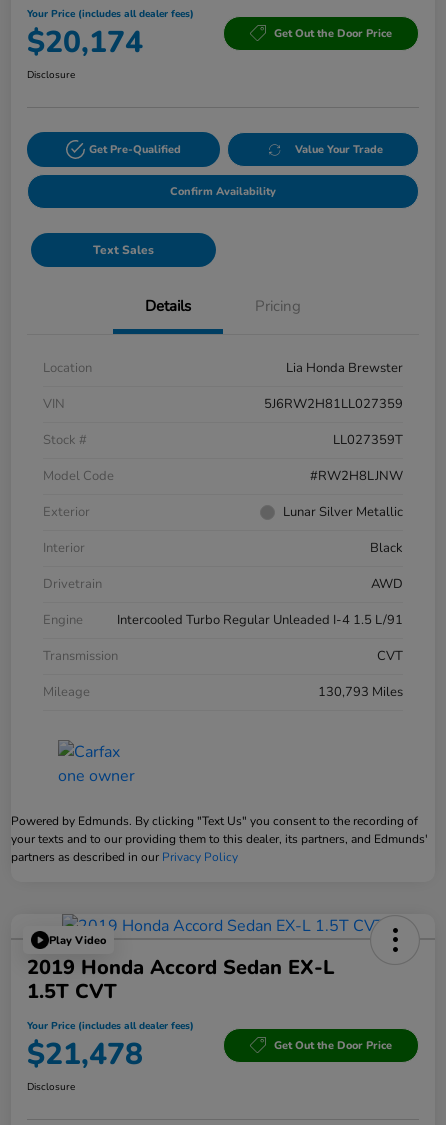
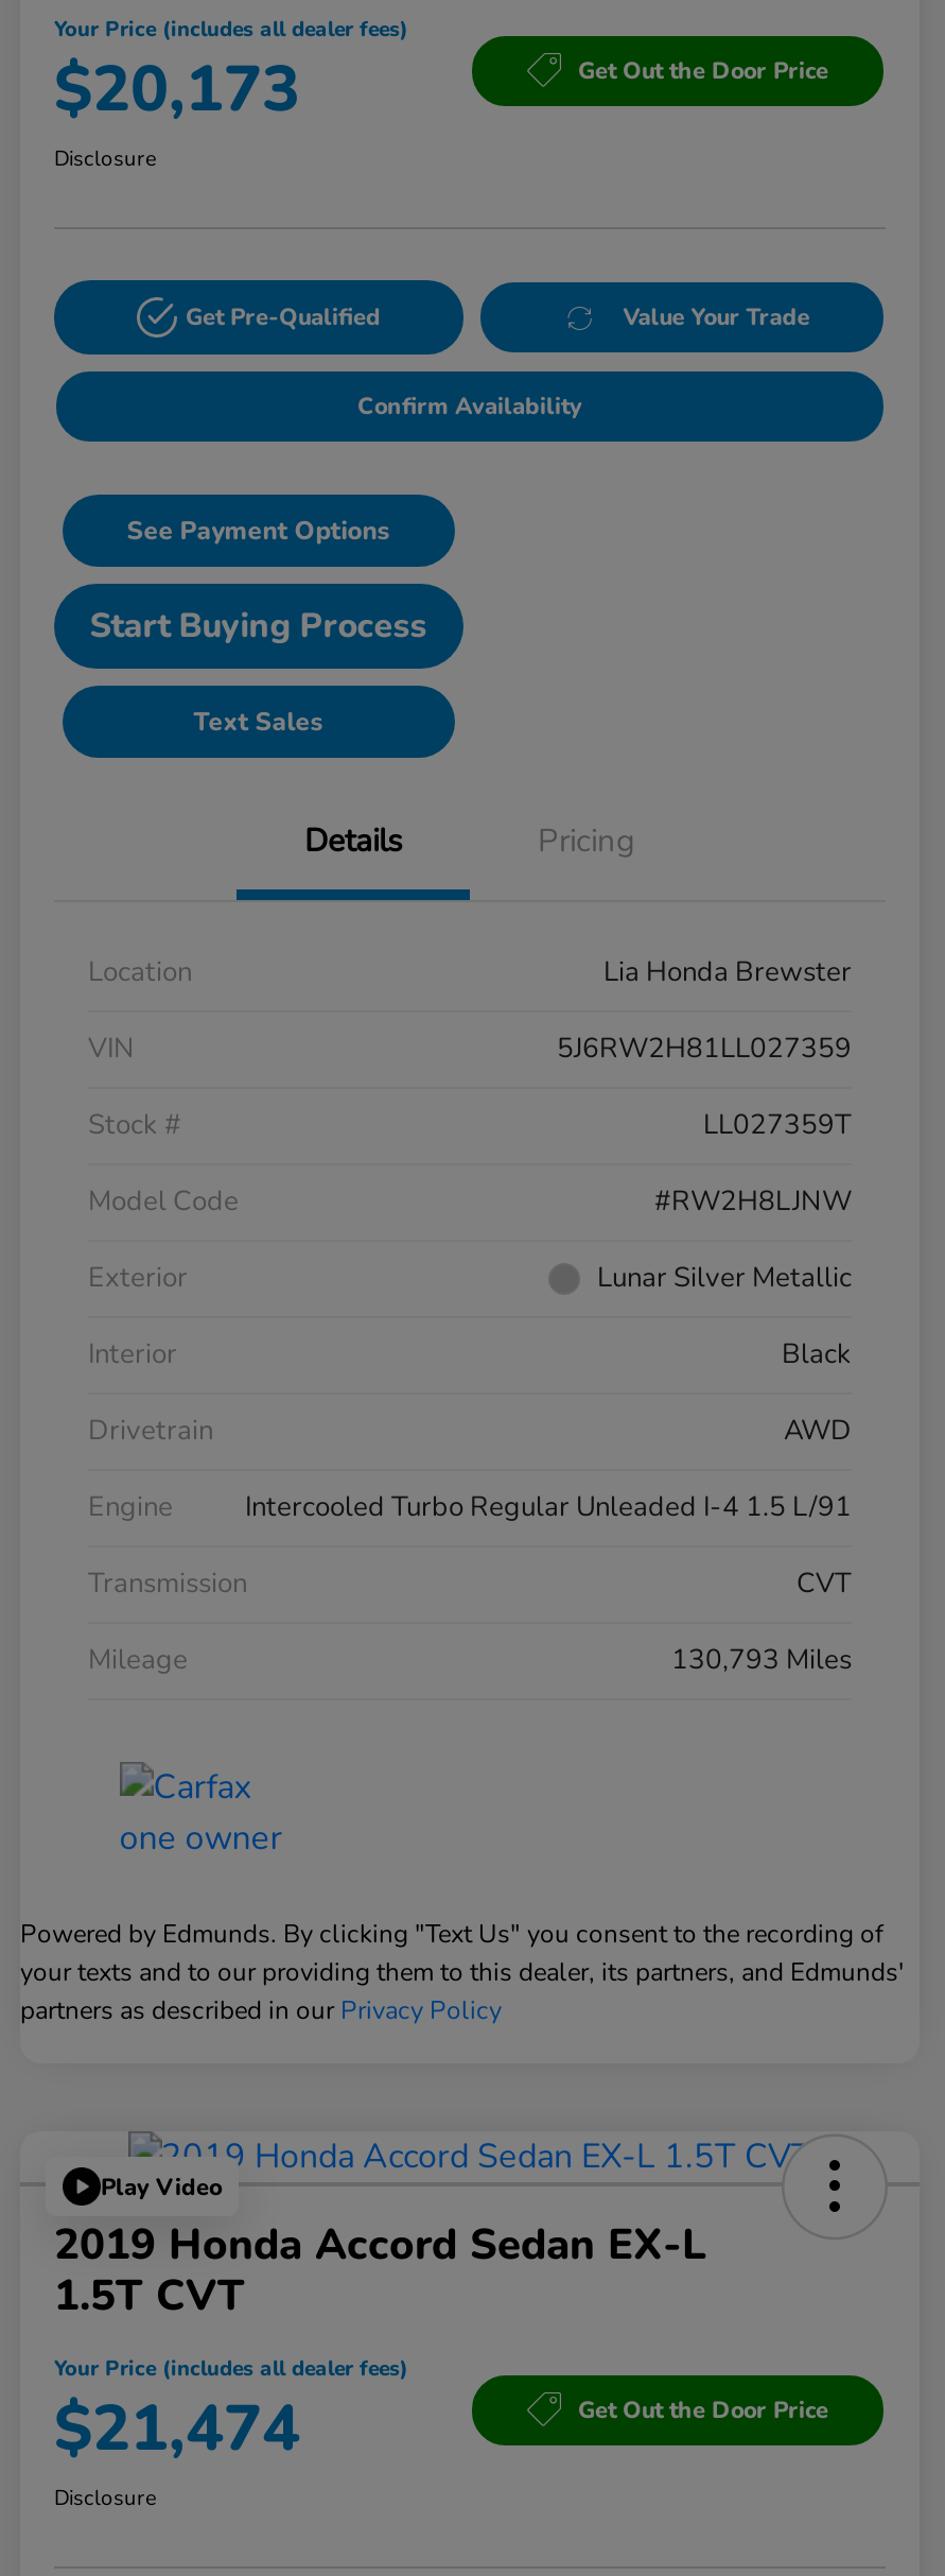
- $20,174
+ $20,173

+ See Payment Options
+ Start Buying Process

- $21,478
+ $21,474
